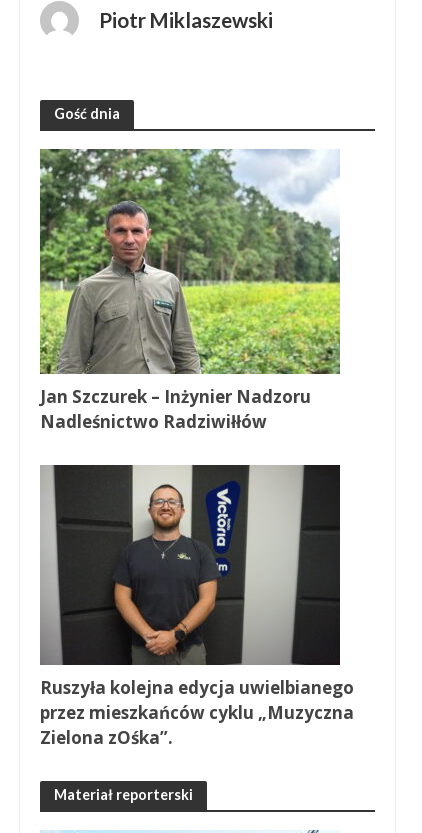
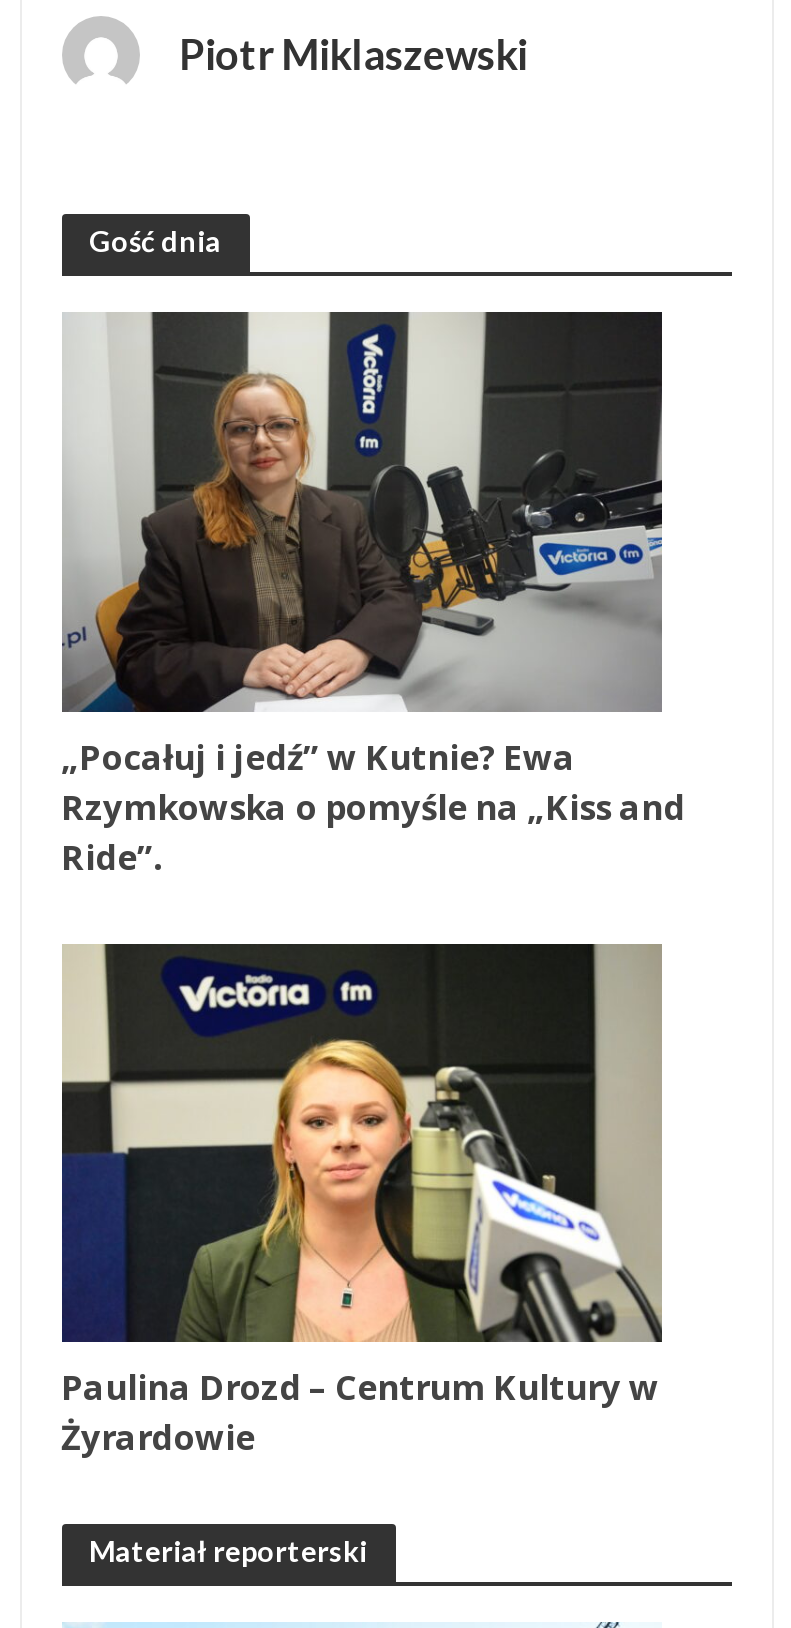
- [image]
- Jan Szczurek – Inżynier Nadzoru
- Nadleśnictwo Radziwiłłów
+ [image]
+ „Pocałuj i jedź” w Kutnie? Ewa
+ Rzymkowska o pomyśle na „Kiss and
+ Ride”.

- [image]
- Ruszyła kolejna edycja uwielbianego
- przez mieszkańców cyklu „Muzyczna
- Zielona zOśka”.
+ [image]
+ Paulina Drozd – Centrum Kultury w
+ Żyrardowie
